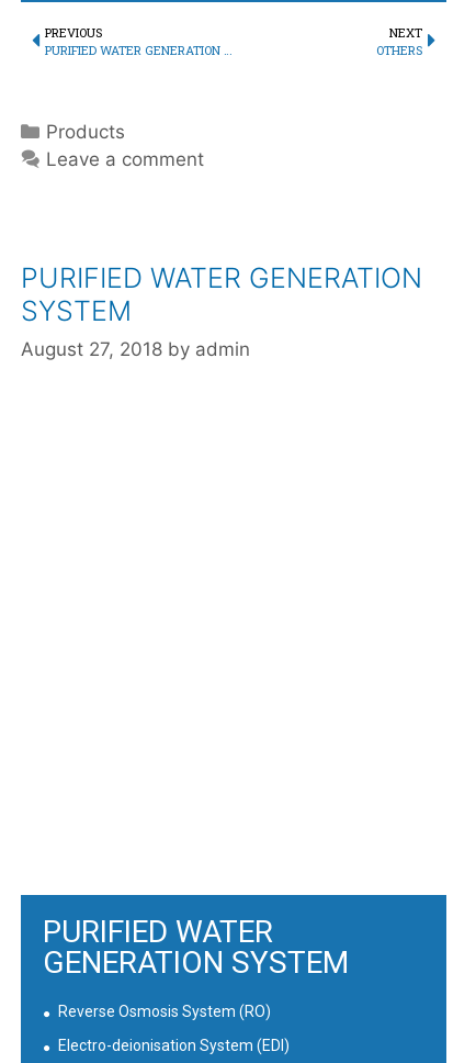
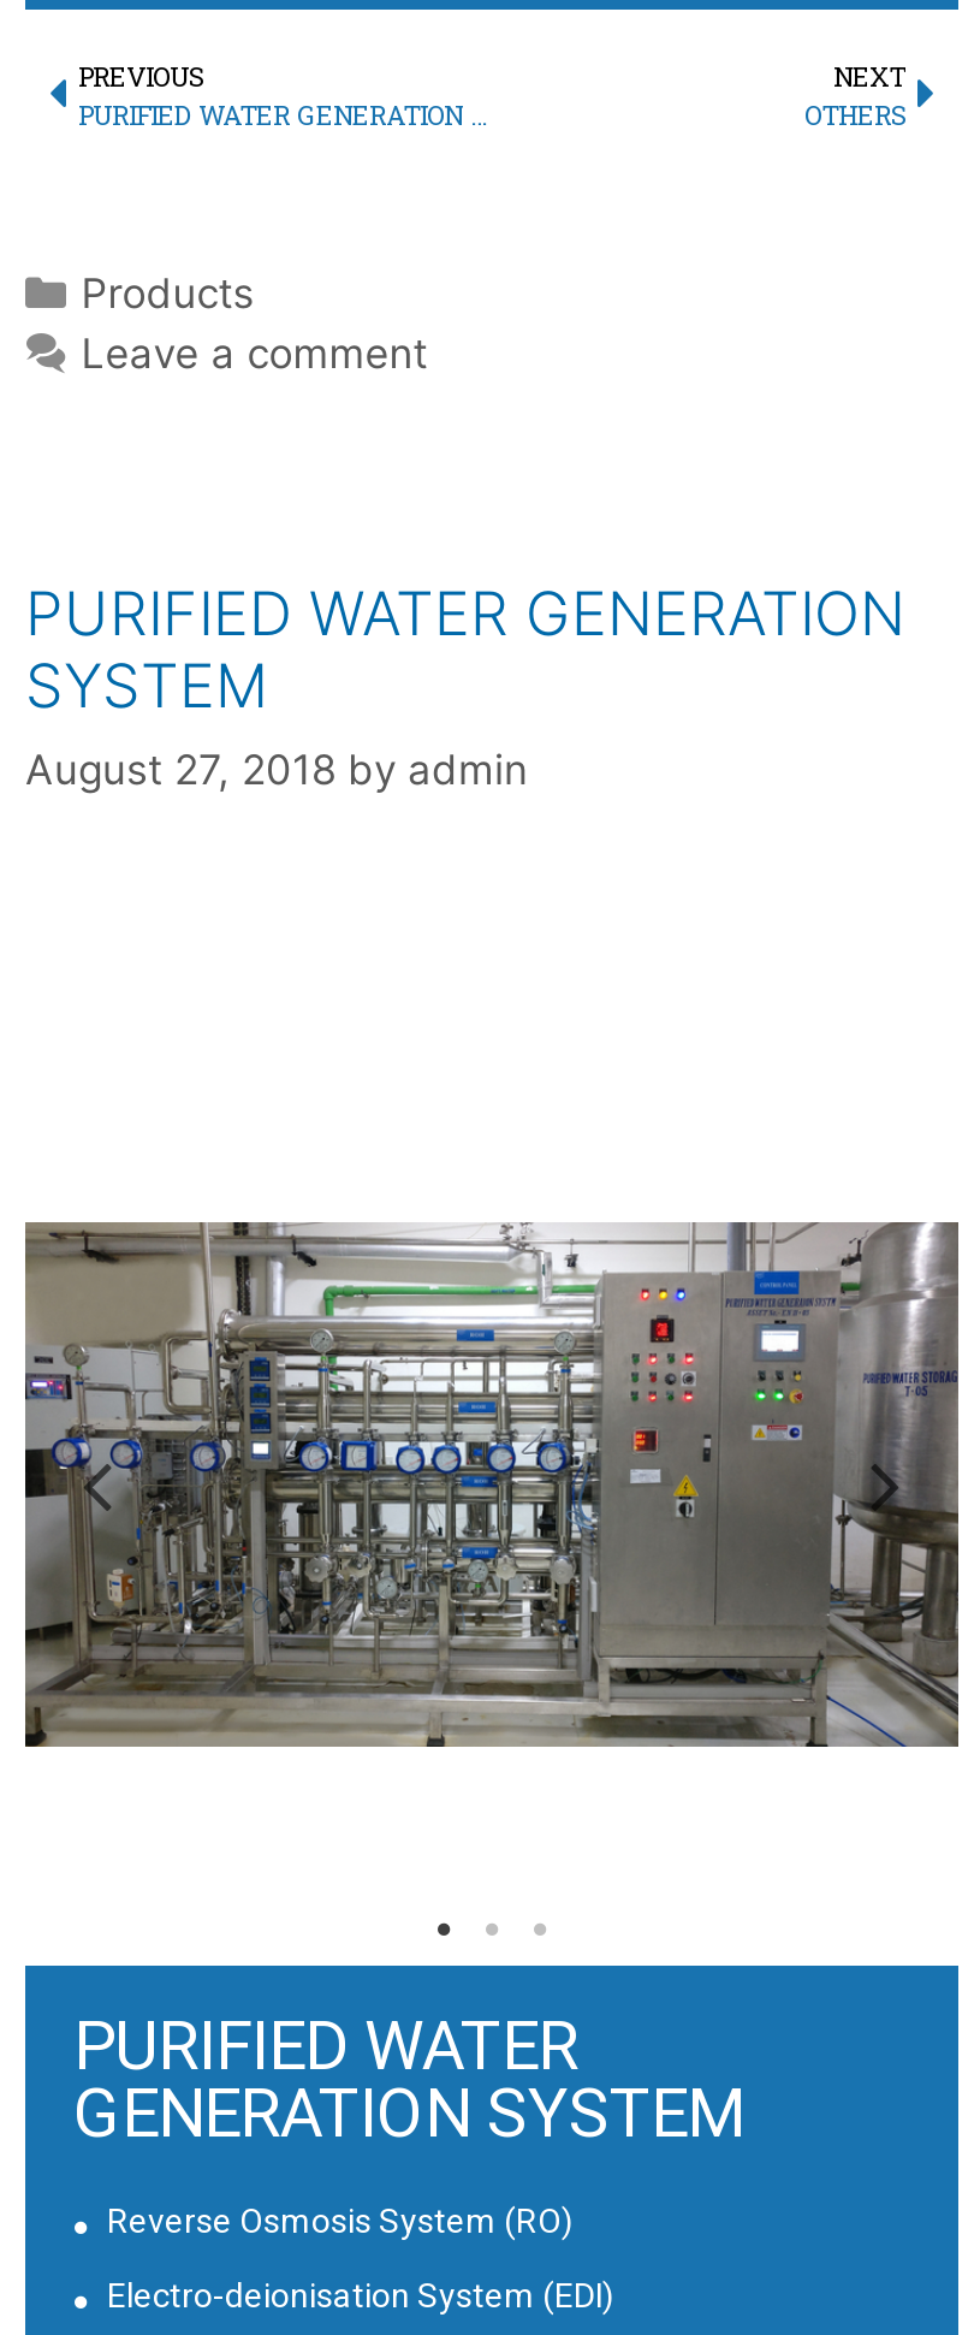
+ [image]
